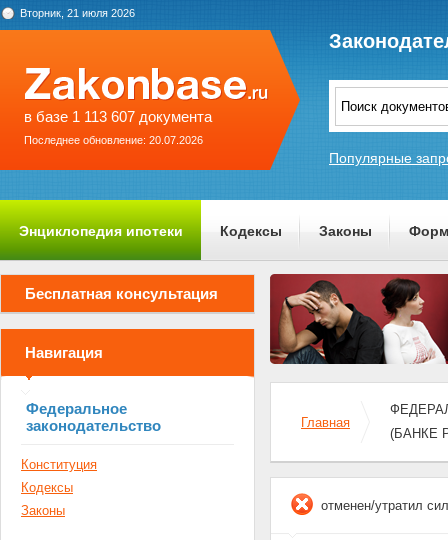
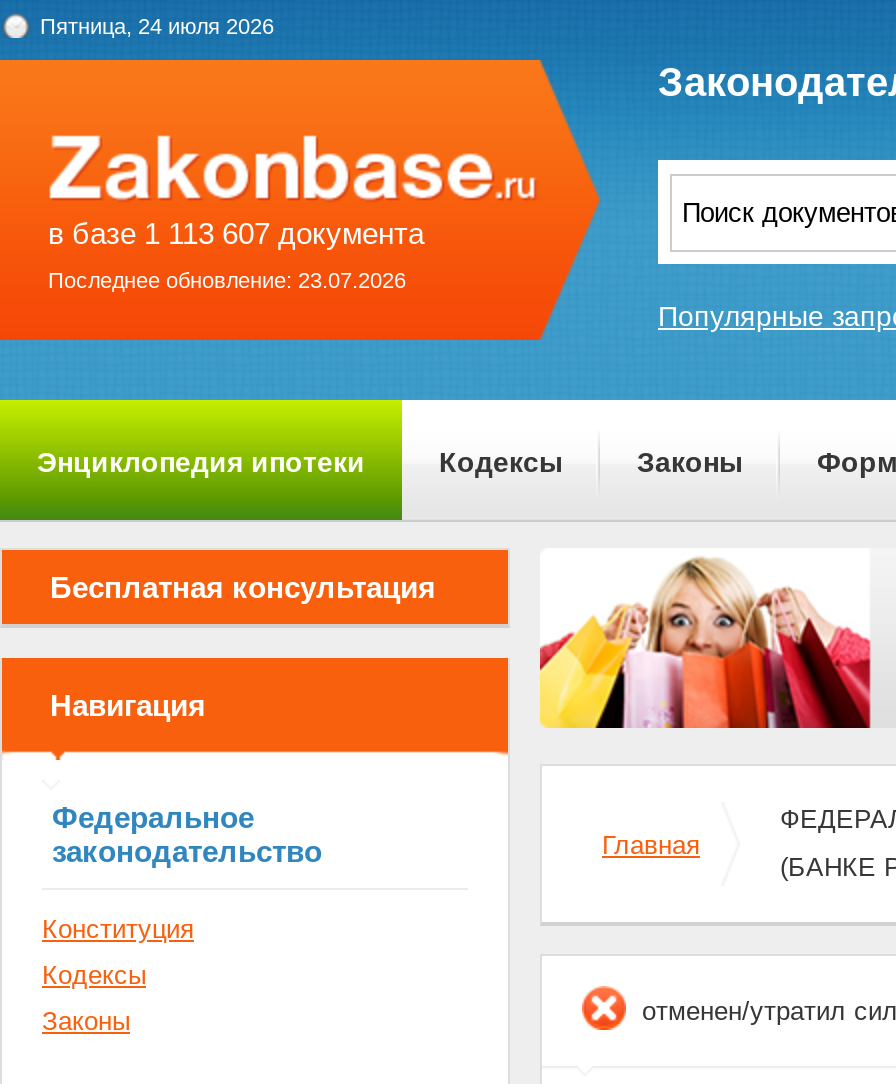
- Вторник, 21 июля 2026
+ Пятница, 24 июля 2026

- Последнее обновление: 20.07.2026
+ Последнее обновление: 23.07.2026

- [image]
+ [image]
